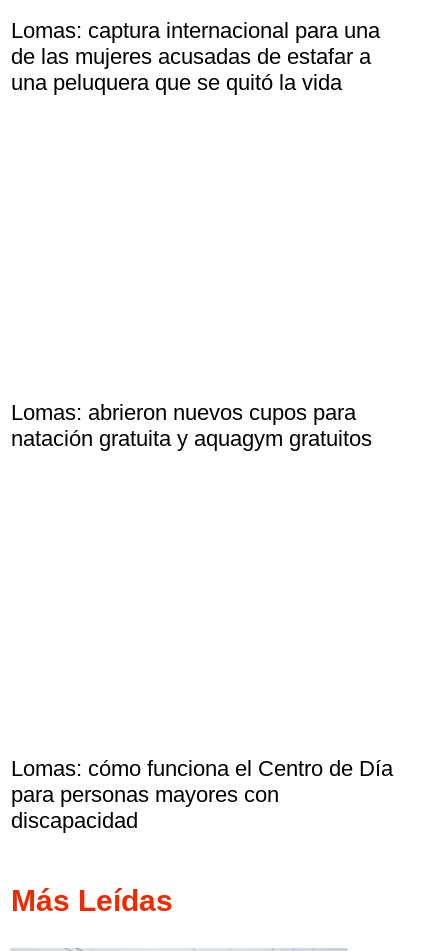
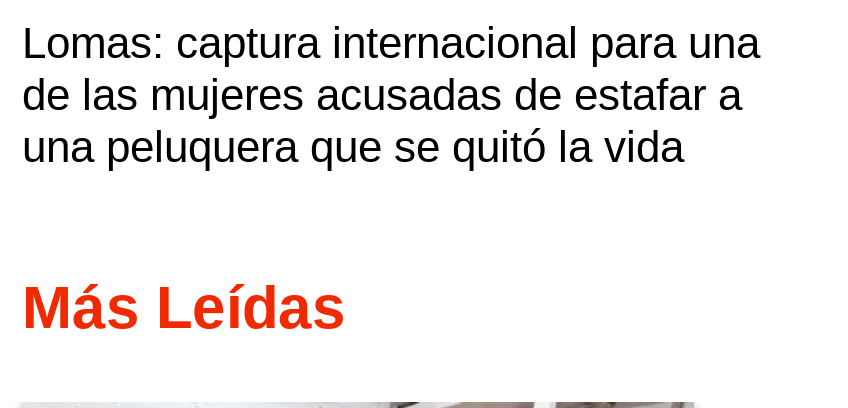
- Lomas: abrieron nuevos cupos para
- natación gratuita y aquagym gratuitos

- Lomas: cómo funciona el Centro de Día
- para personas mayores con
- discapacidad
